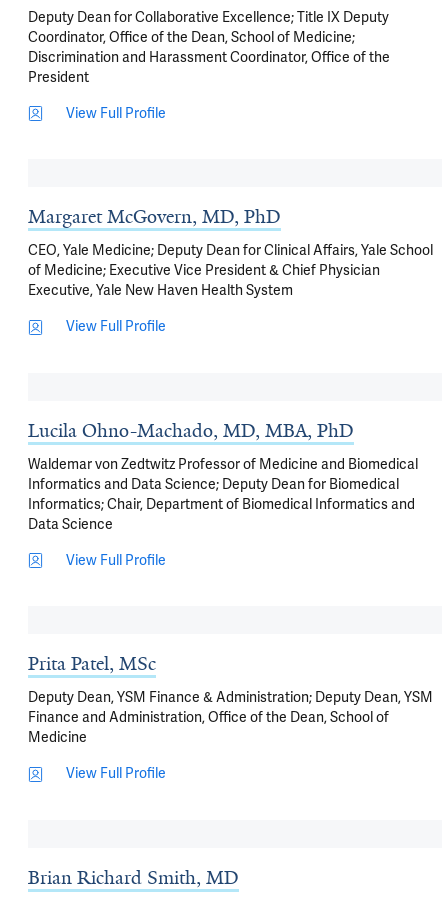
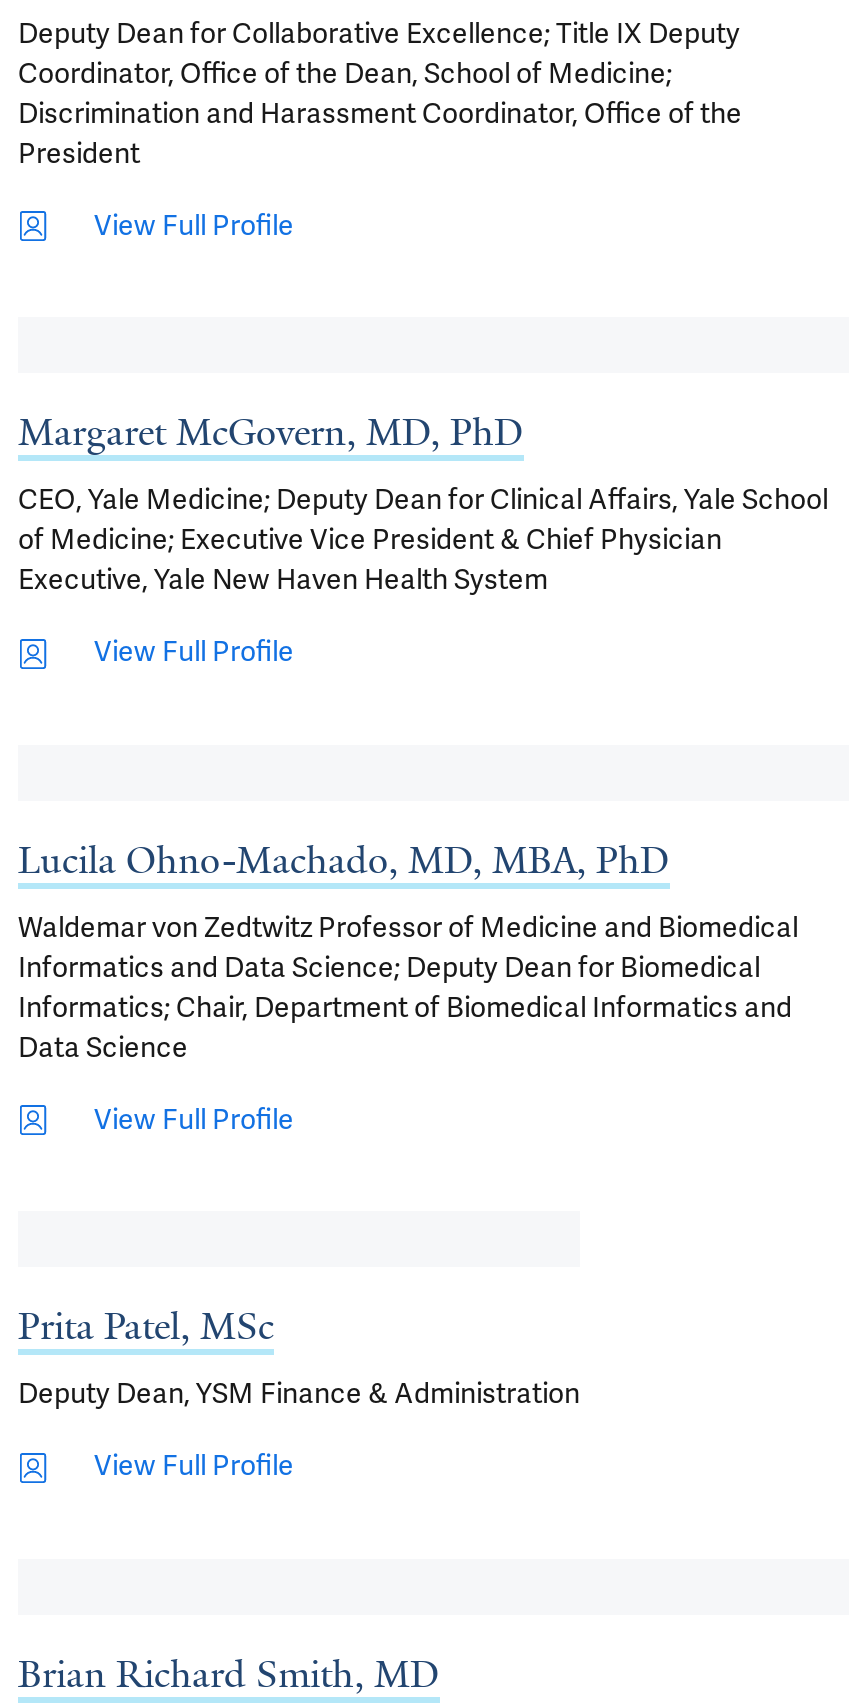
- Deputy Dean, YSM Finance & Administration; Deputy Dean, YSM
- Finance and Administration, Office of the Dean, School of
- Medicine
+ Deputy Dean, YSM Finance & Administration
